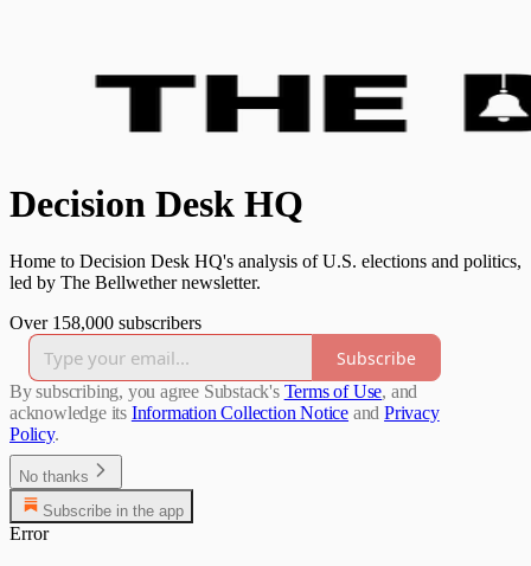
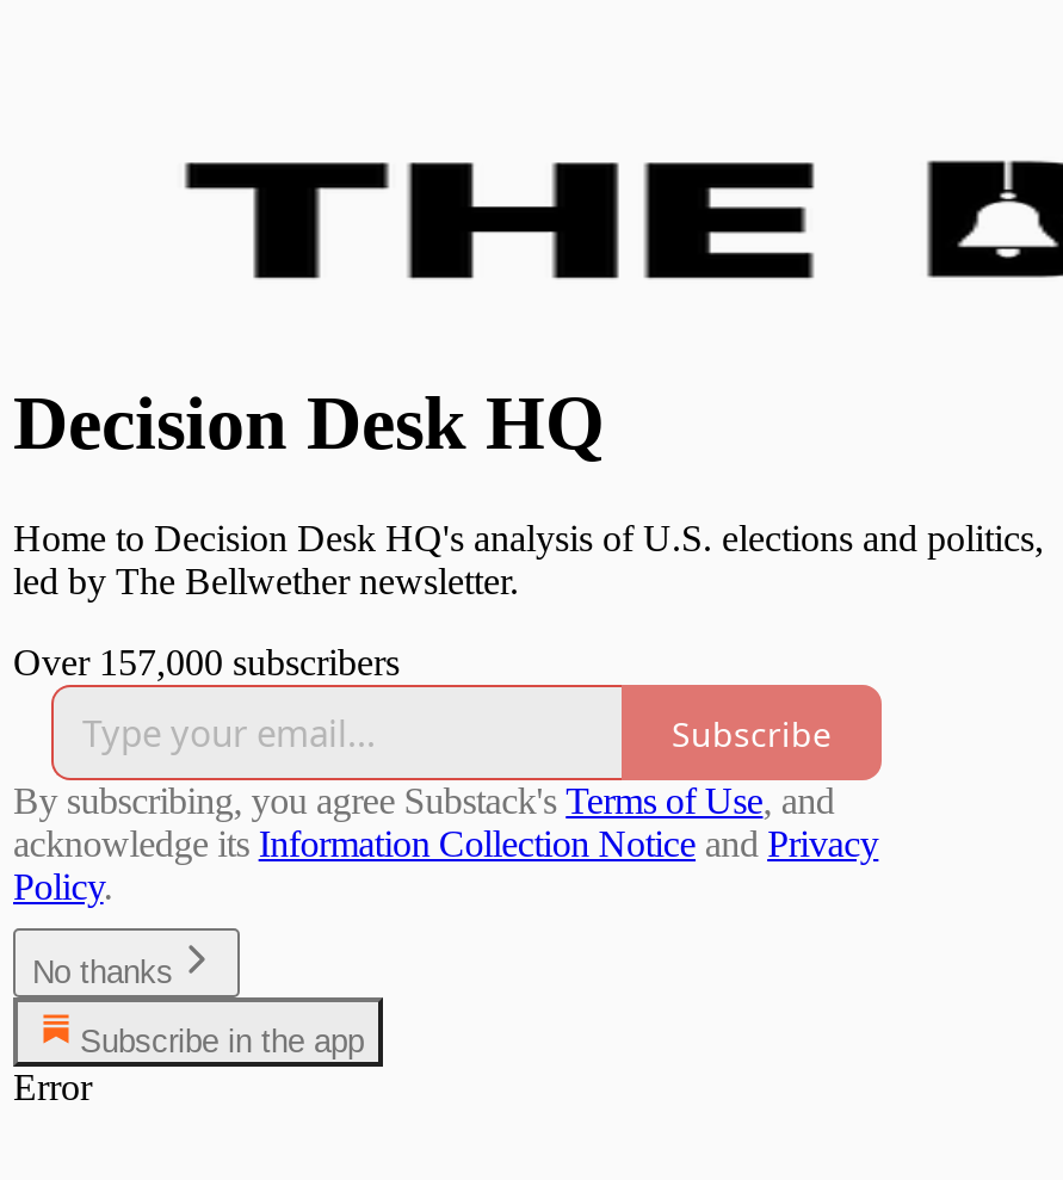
- Over 158,000 subscribers
+ Over 157,000 subscribers
